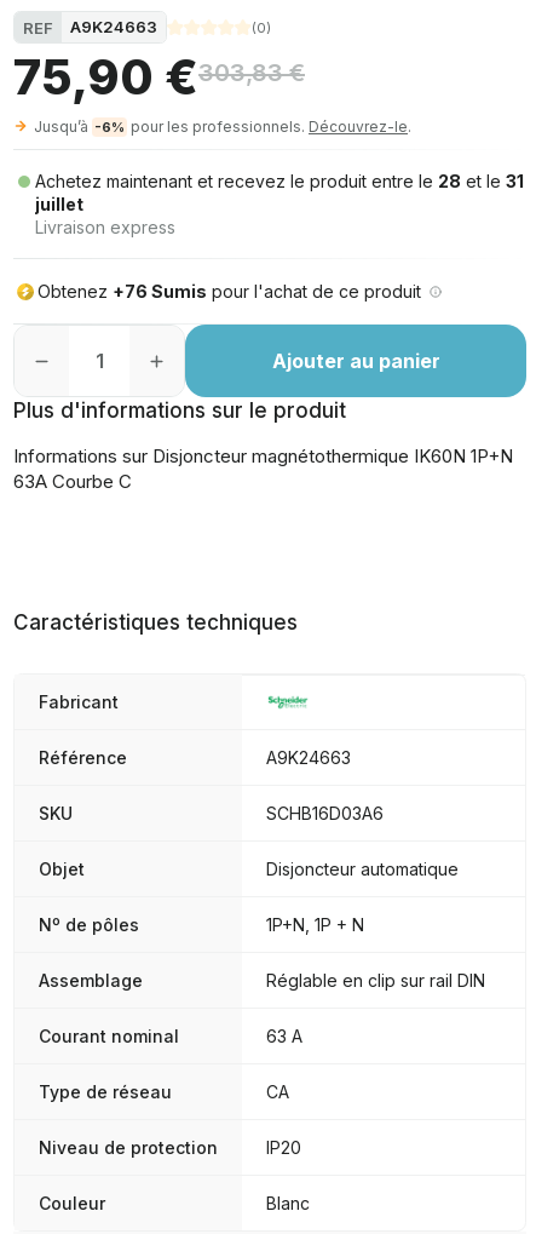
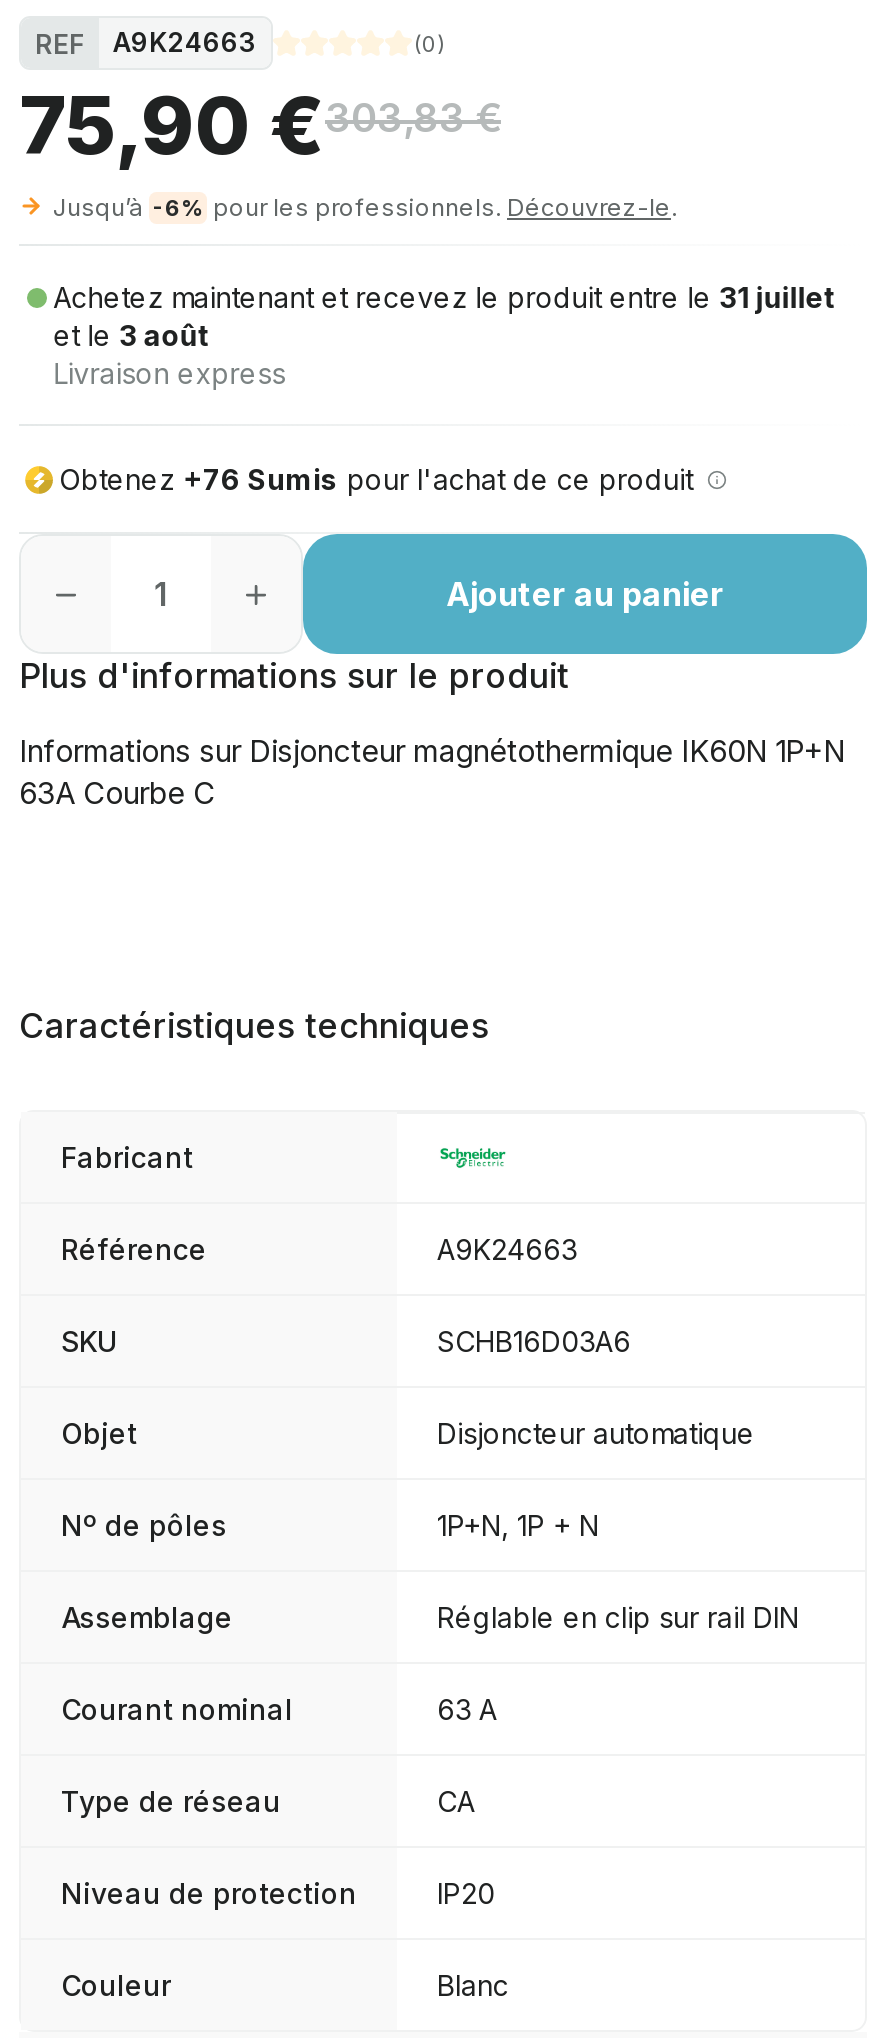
- Achetez maintenant et recevez le produit entre le 28 et le 31
- juillet
+ Achetez maintenant et recevez le produit entre le 31 juillet
+ et le 3 août
